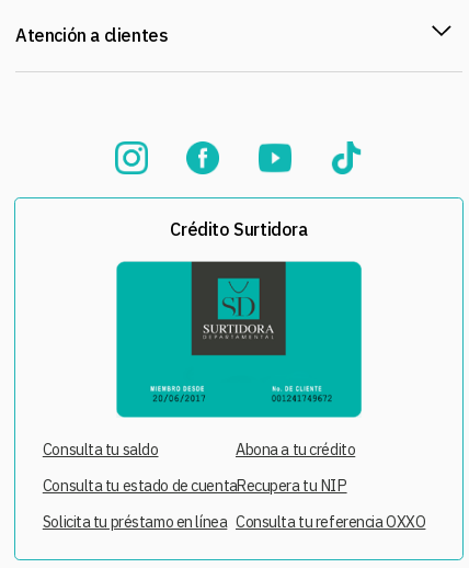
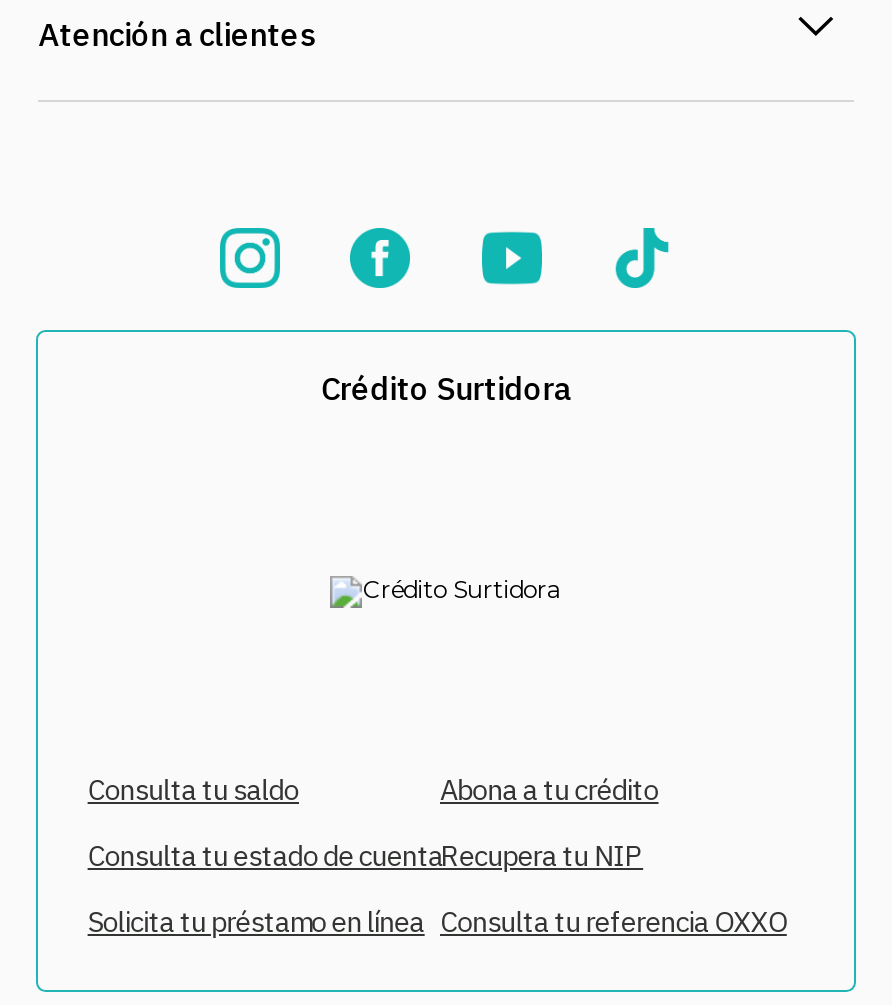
- [image]
